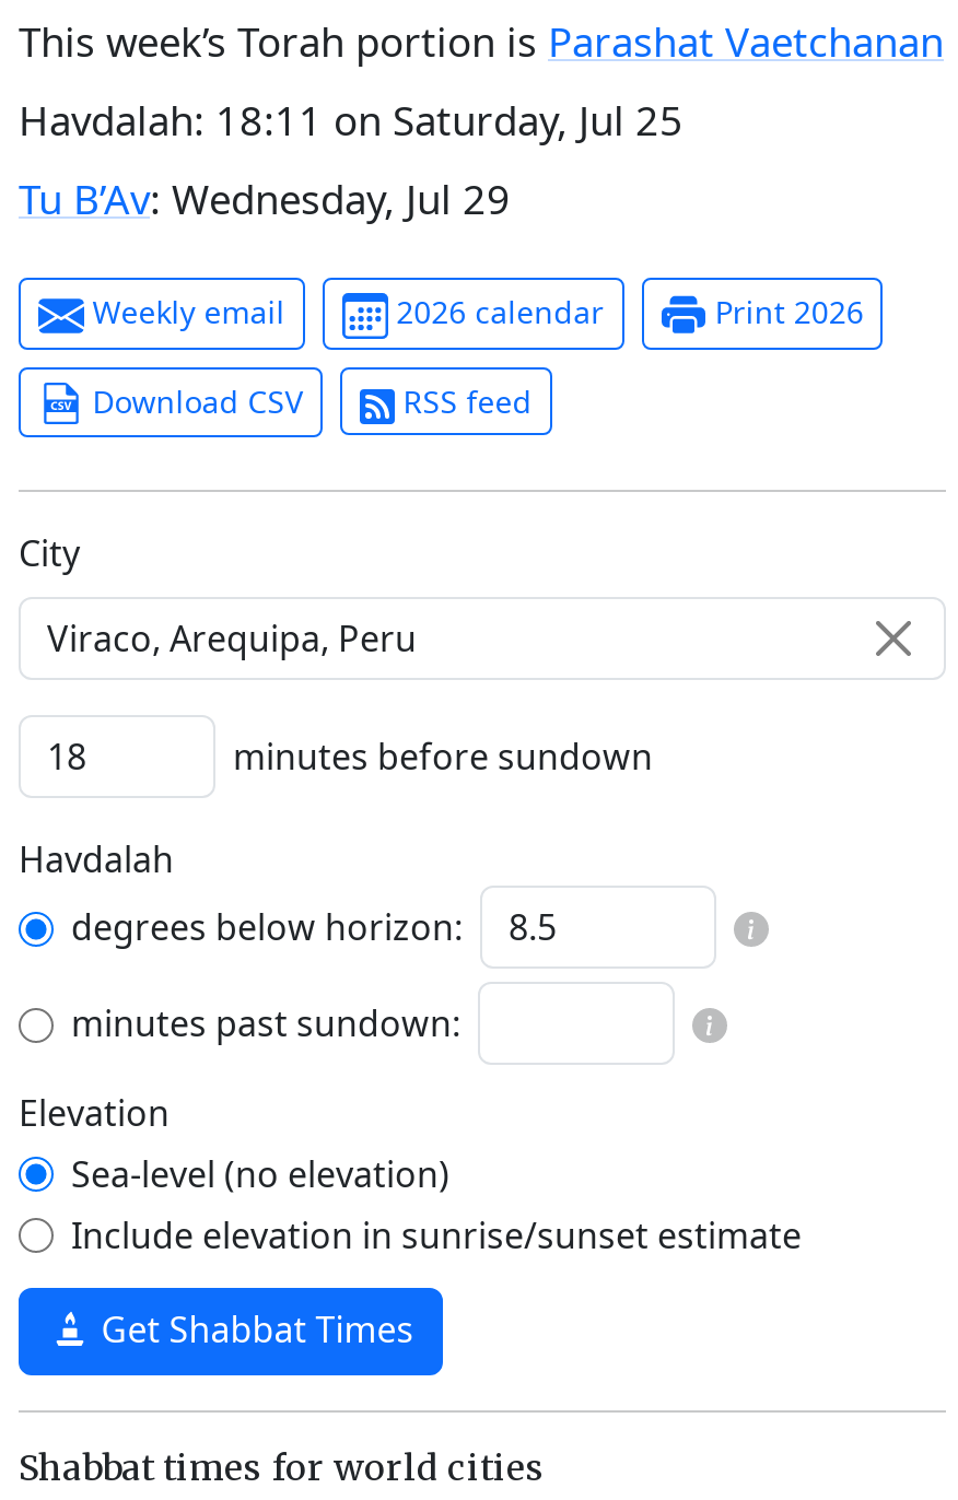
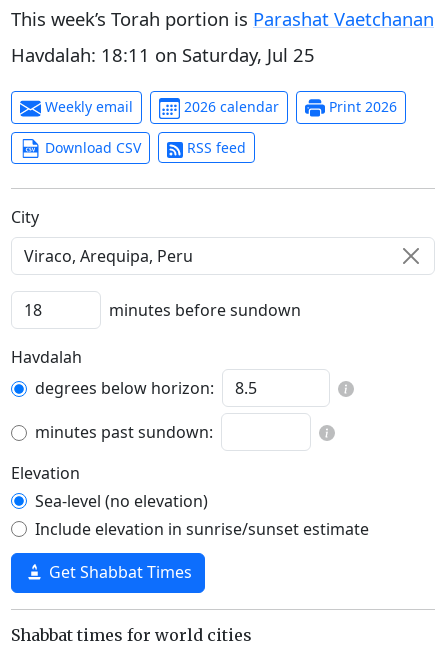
- Tu B’Av: Wednesday, Jul 29
